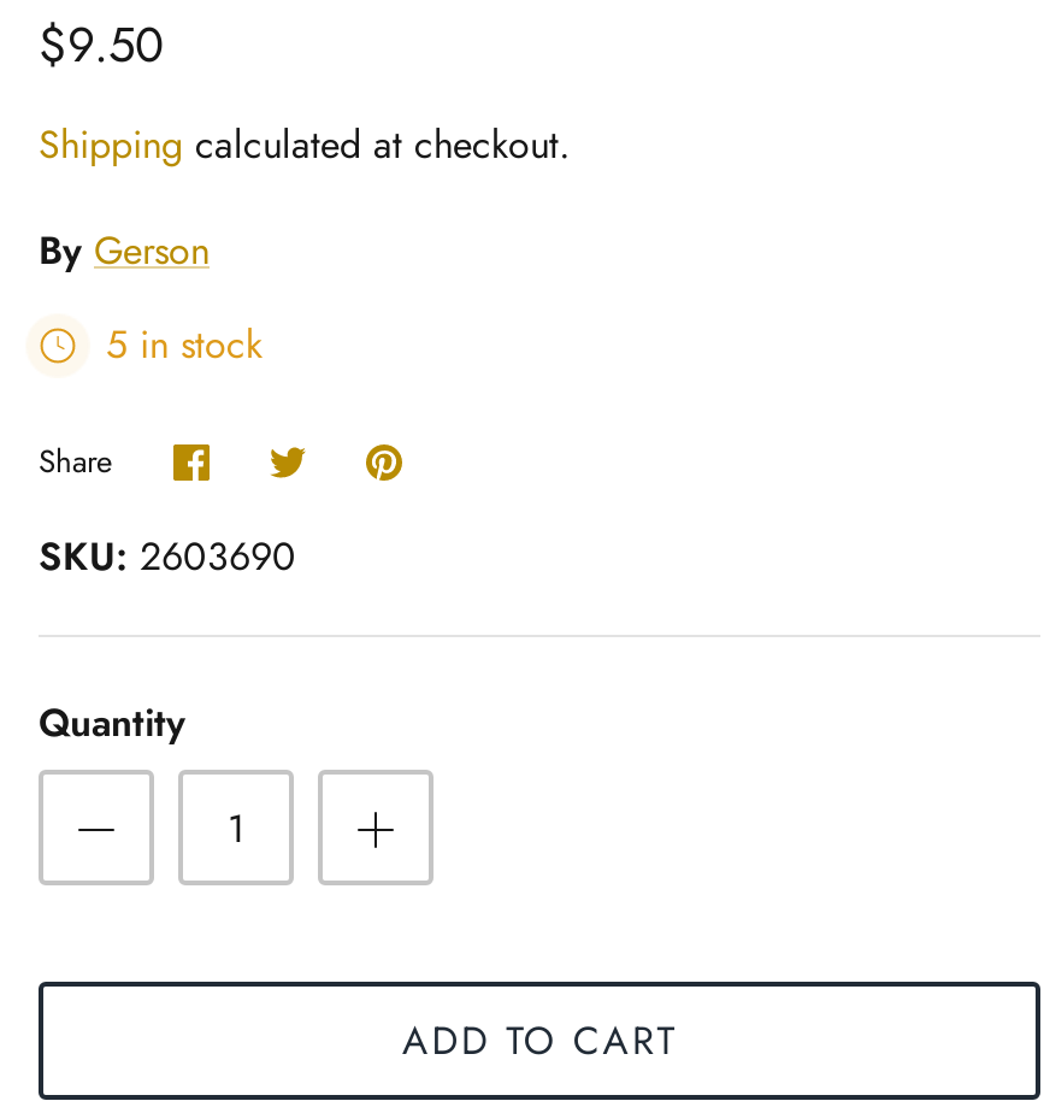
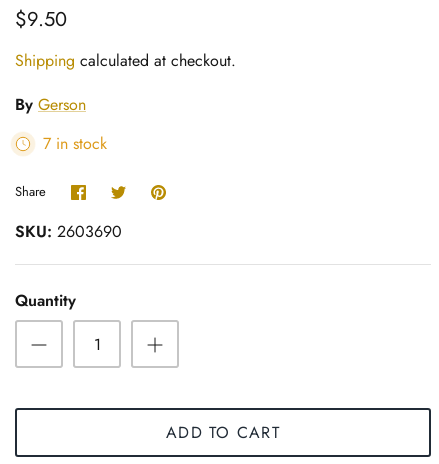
- 5 in stock
+ 7 in stock
